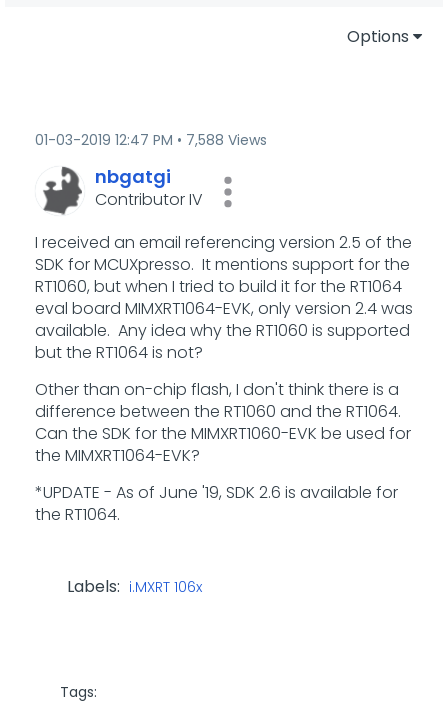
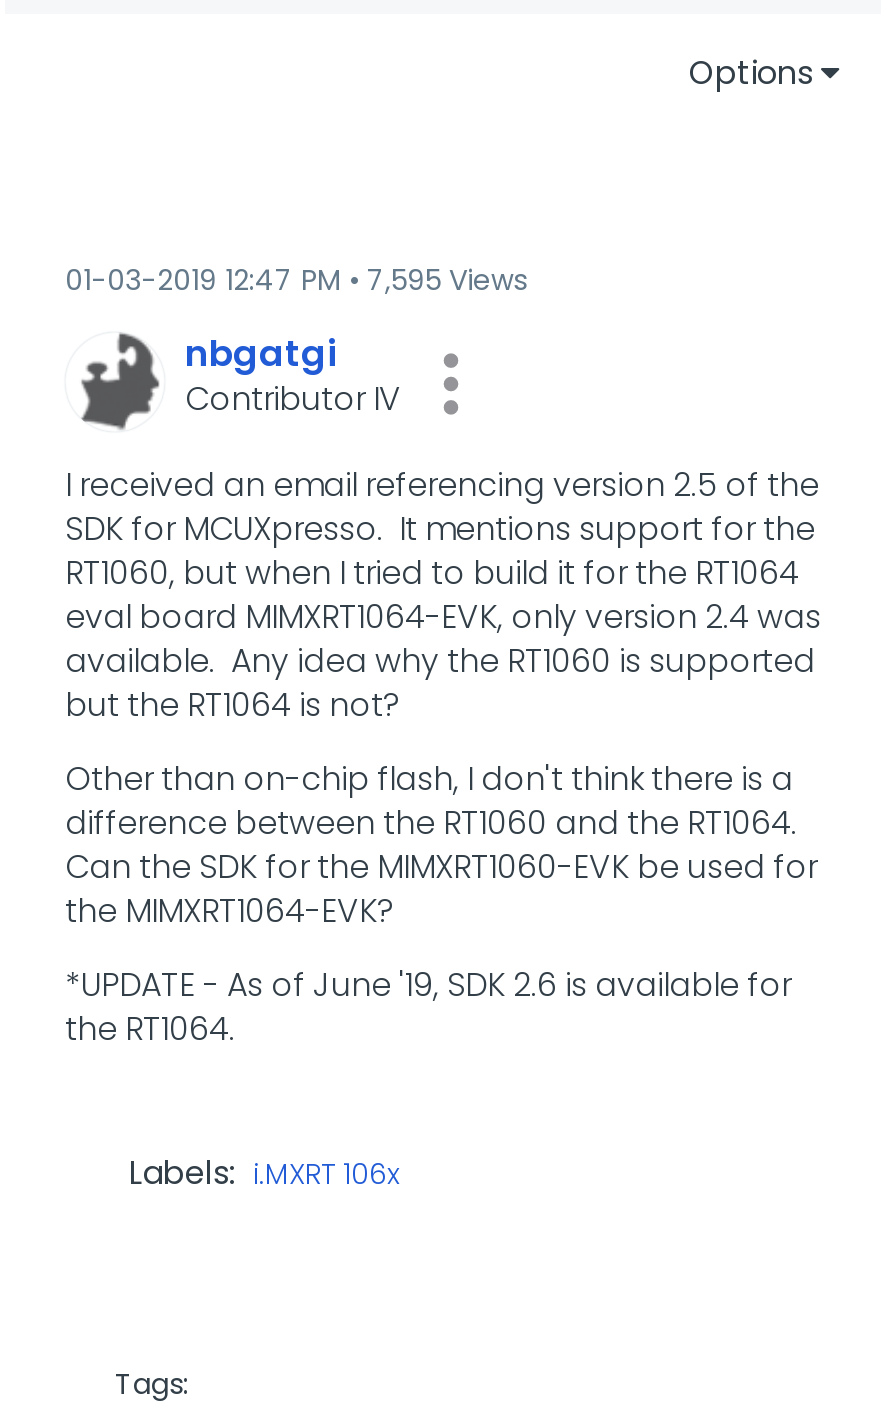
- 01-03-2019 12:47 PM 7,588 Views
+ 01-03-2019 12:47 PM 7,595 Views
